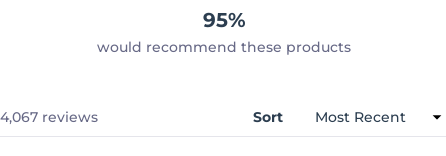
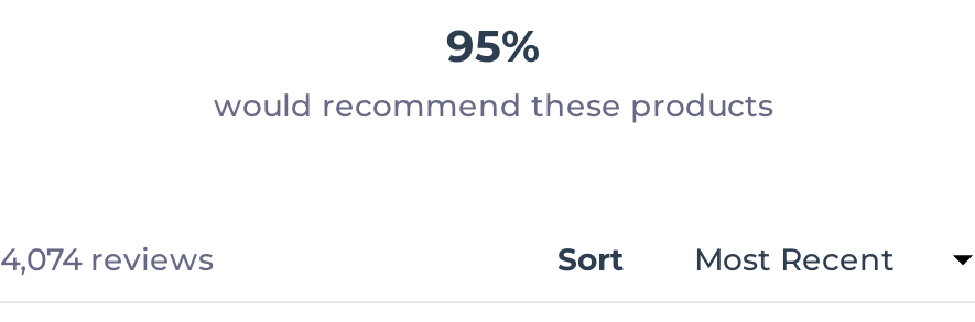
- 4,067 reviews
+ 4,074 reviews
